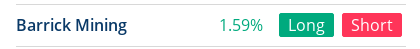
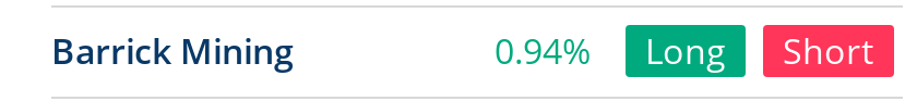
- 1.59% Long Short
+ 0.94% Long Short
